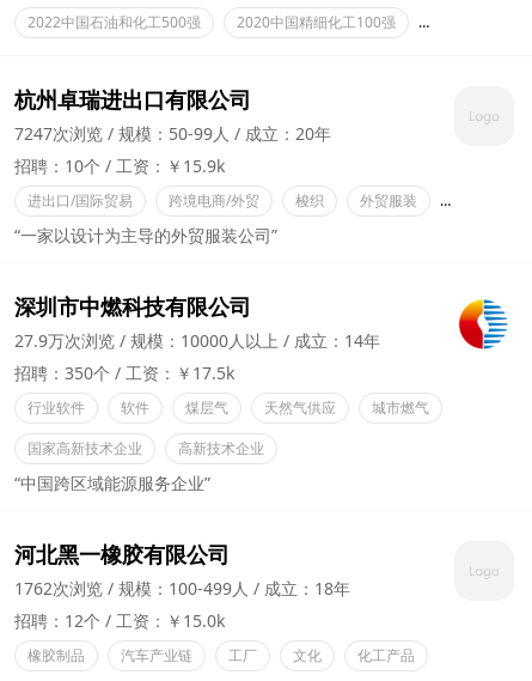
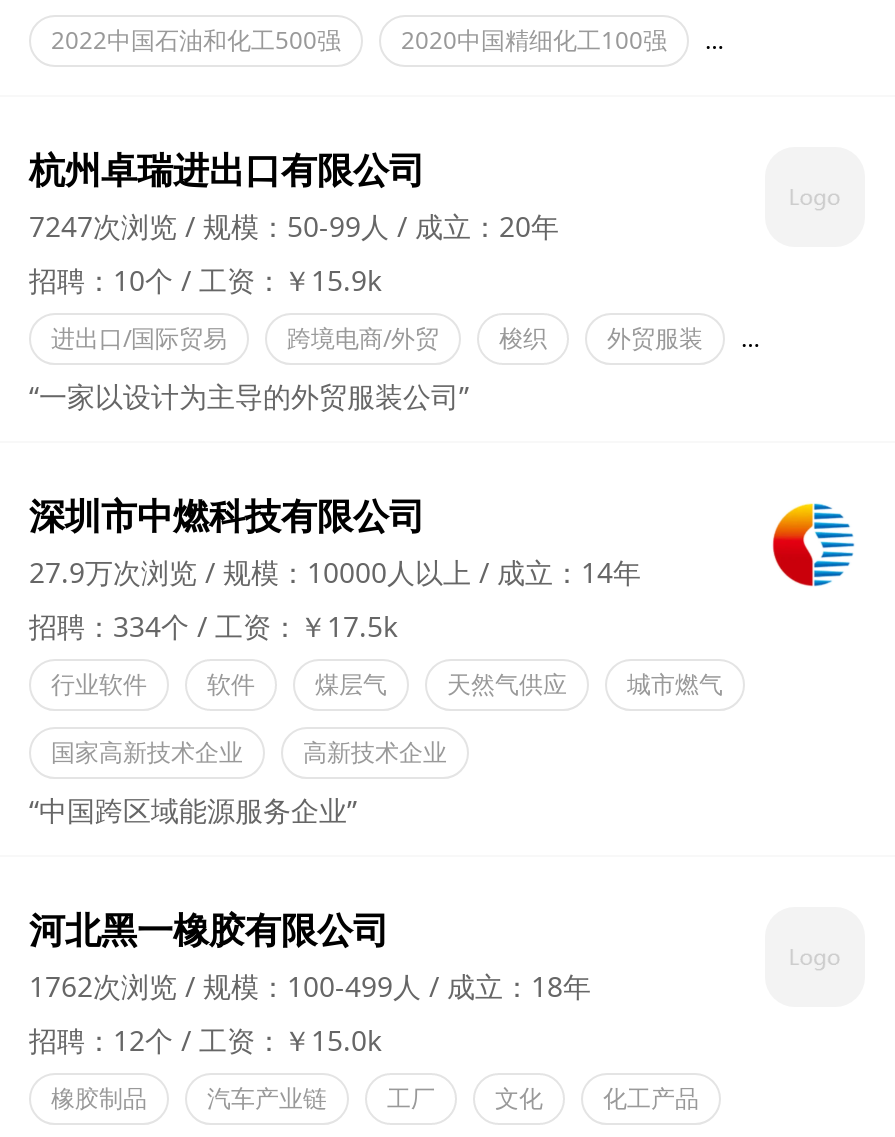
- 招聘：350个 工资：￥17.5k
+ 招聘：334个 工资：￥17.5k
